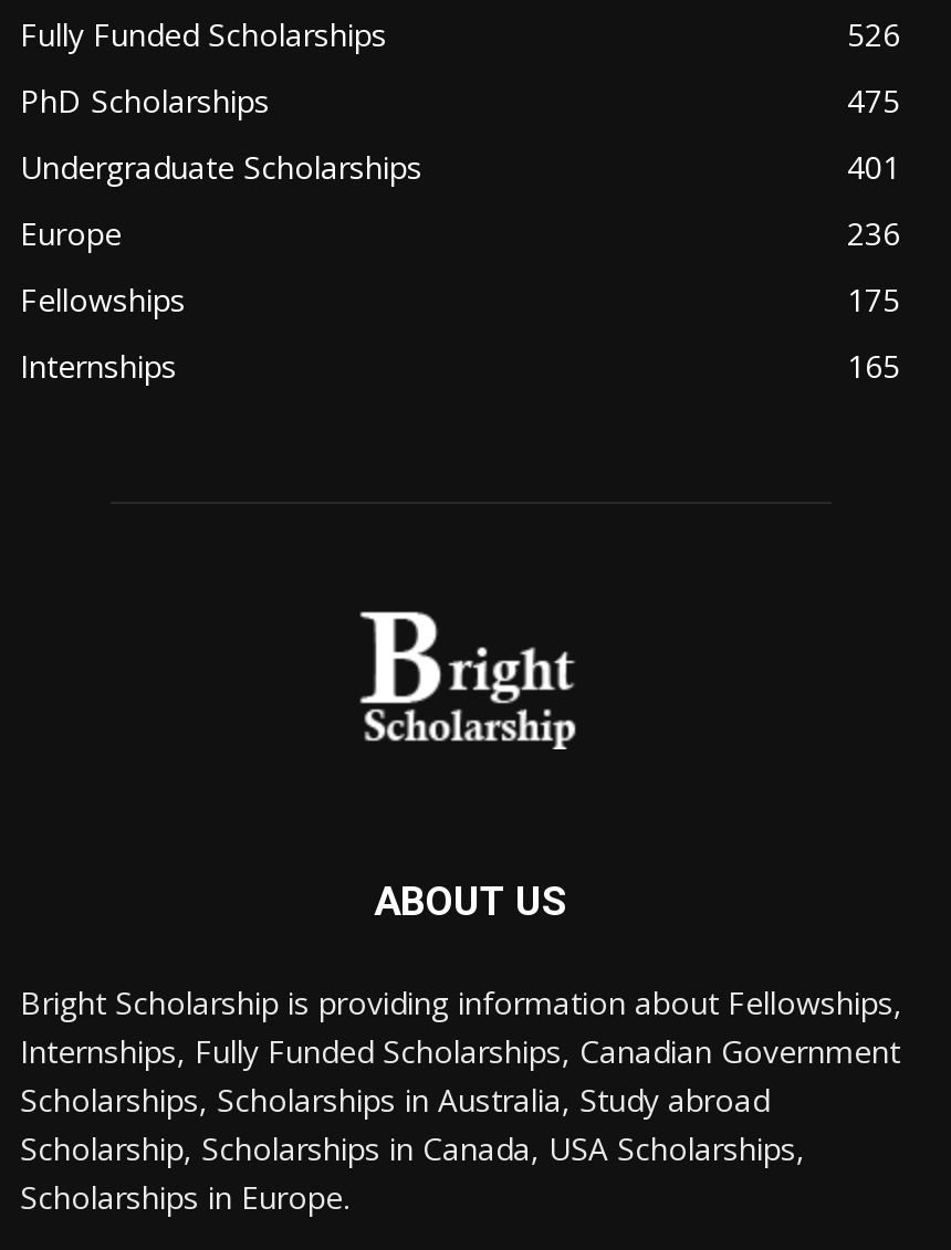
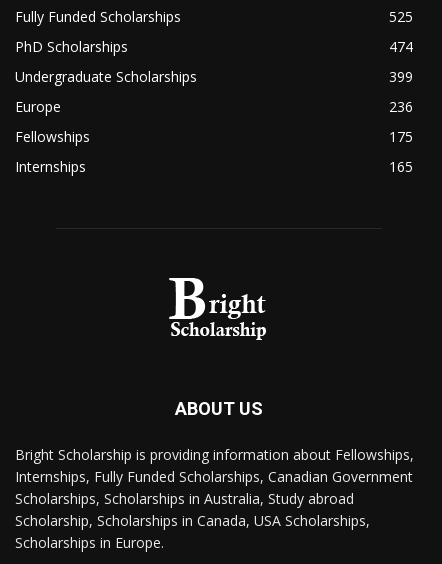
- 526
+ 525

- 475
+ 474

- 401
+ 399
